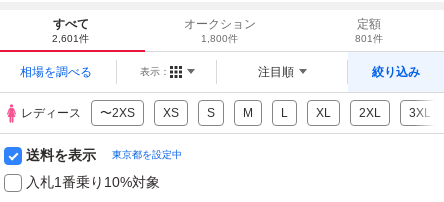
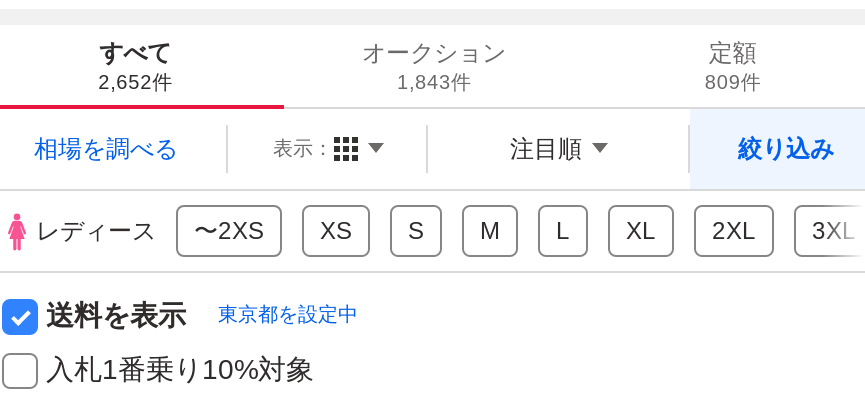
- 2,601件
+ 2,652件

- 1,800件
+ 1,843件

- 801件
+ 809件
